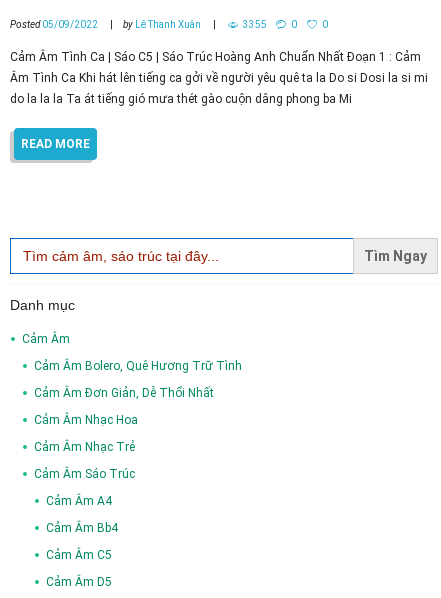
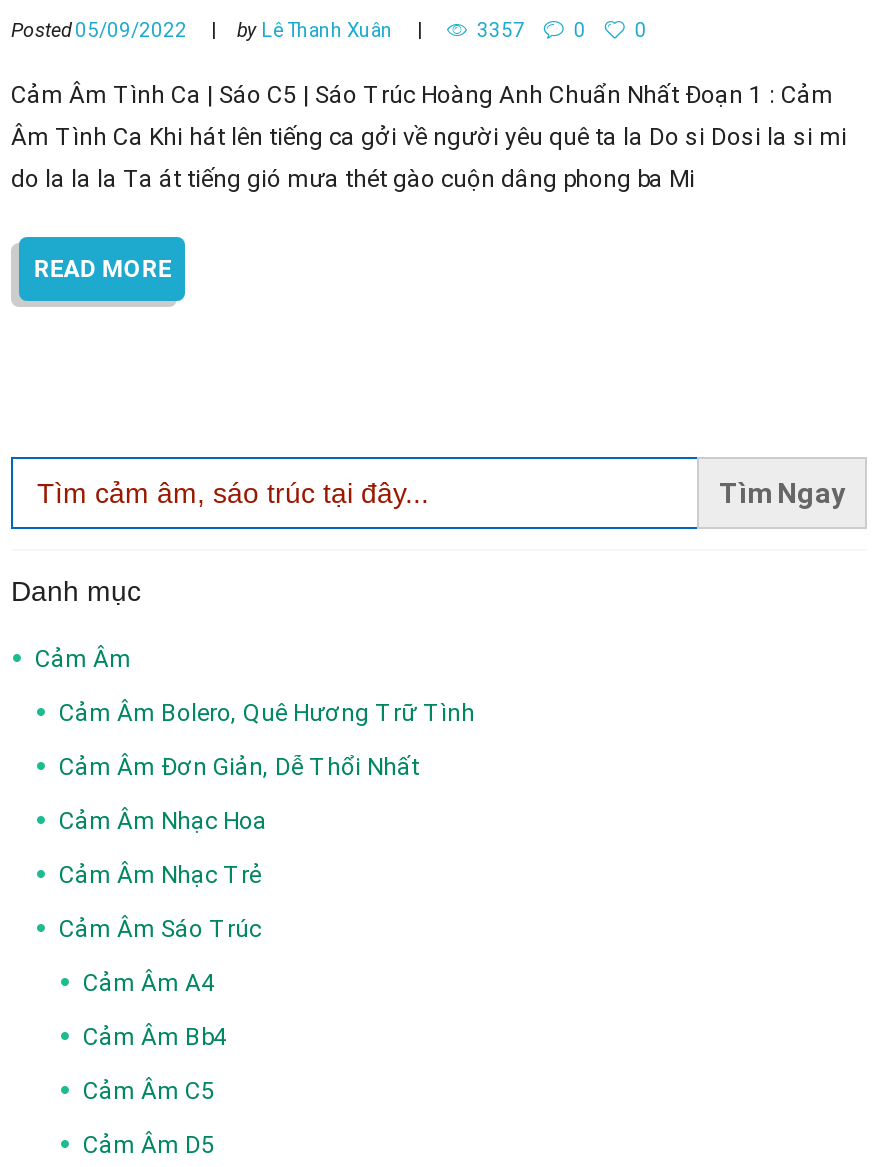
- 3355
+ 3357
